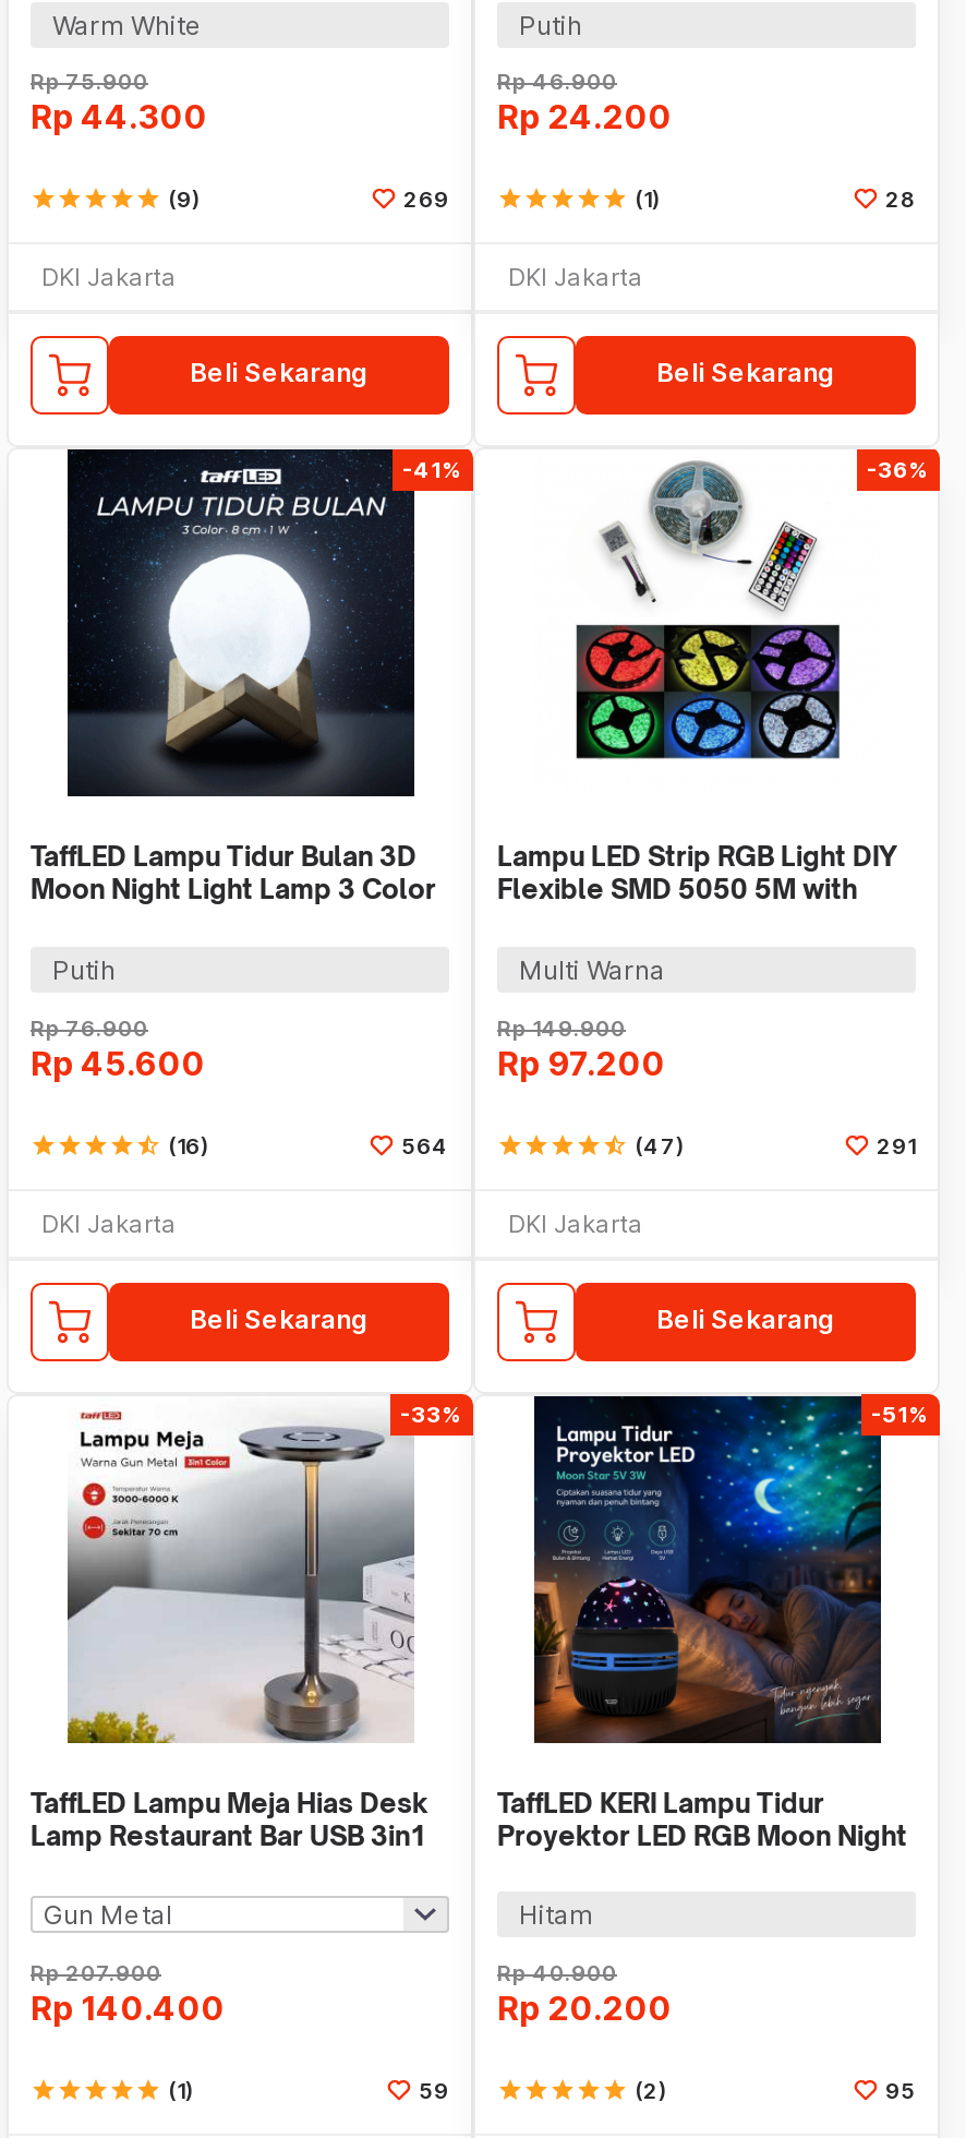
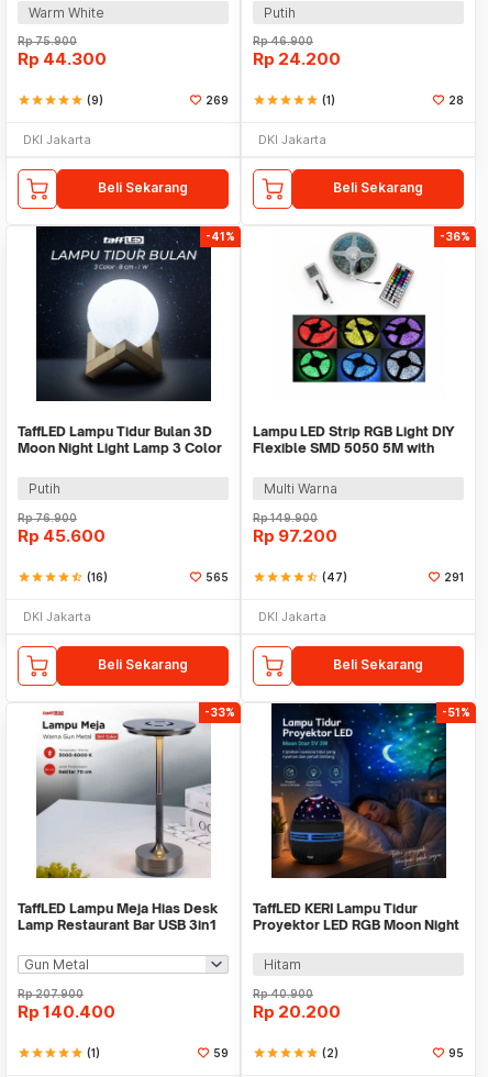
- 564
+ 565
